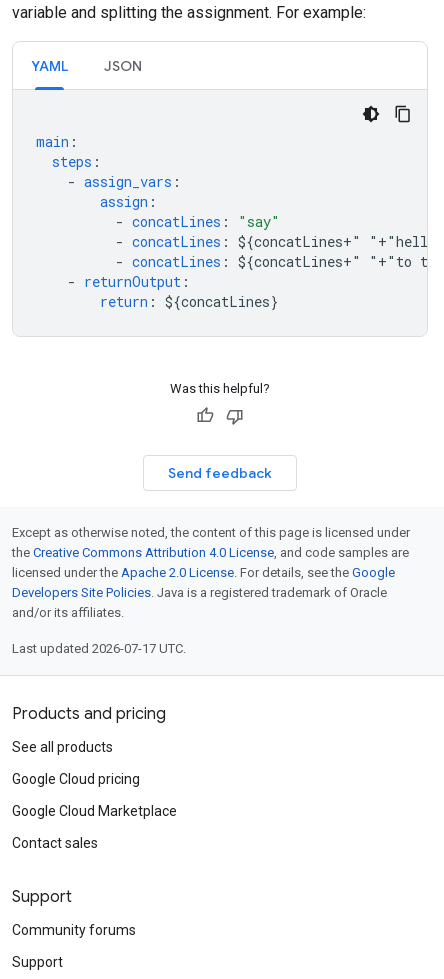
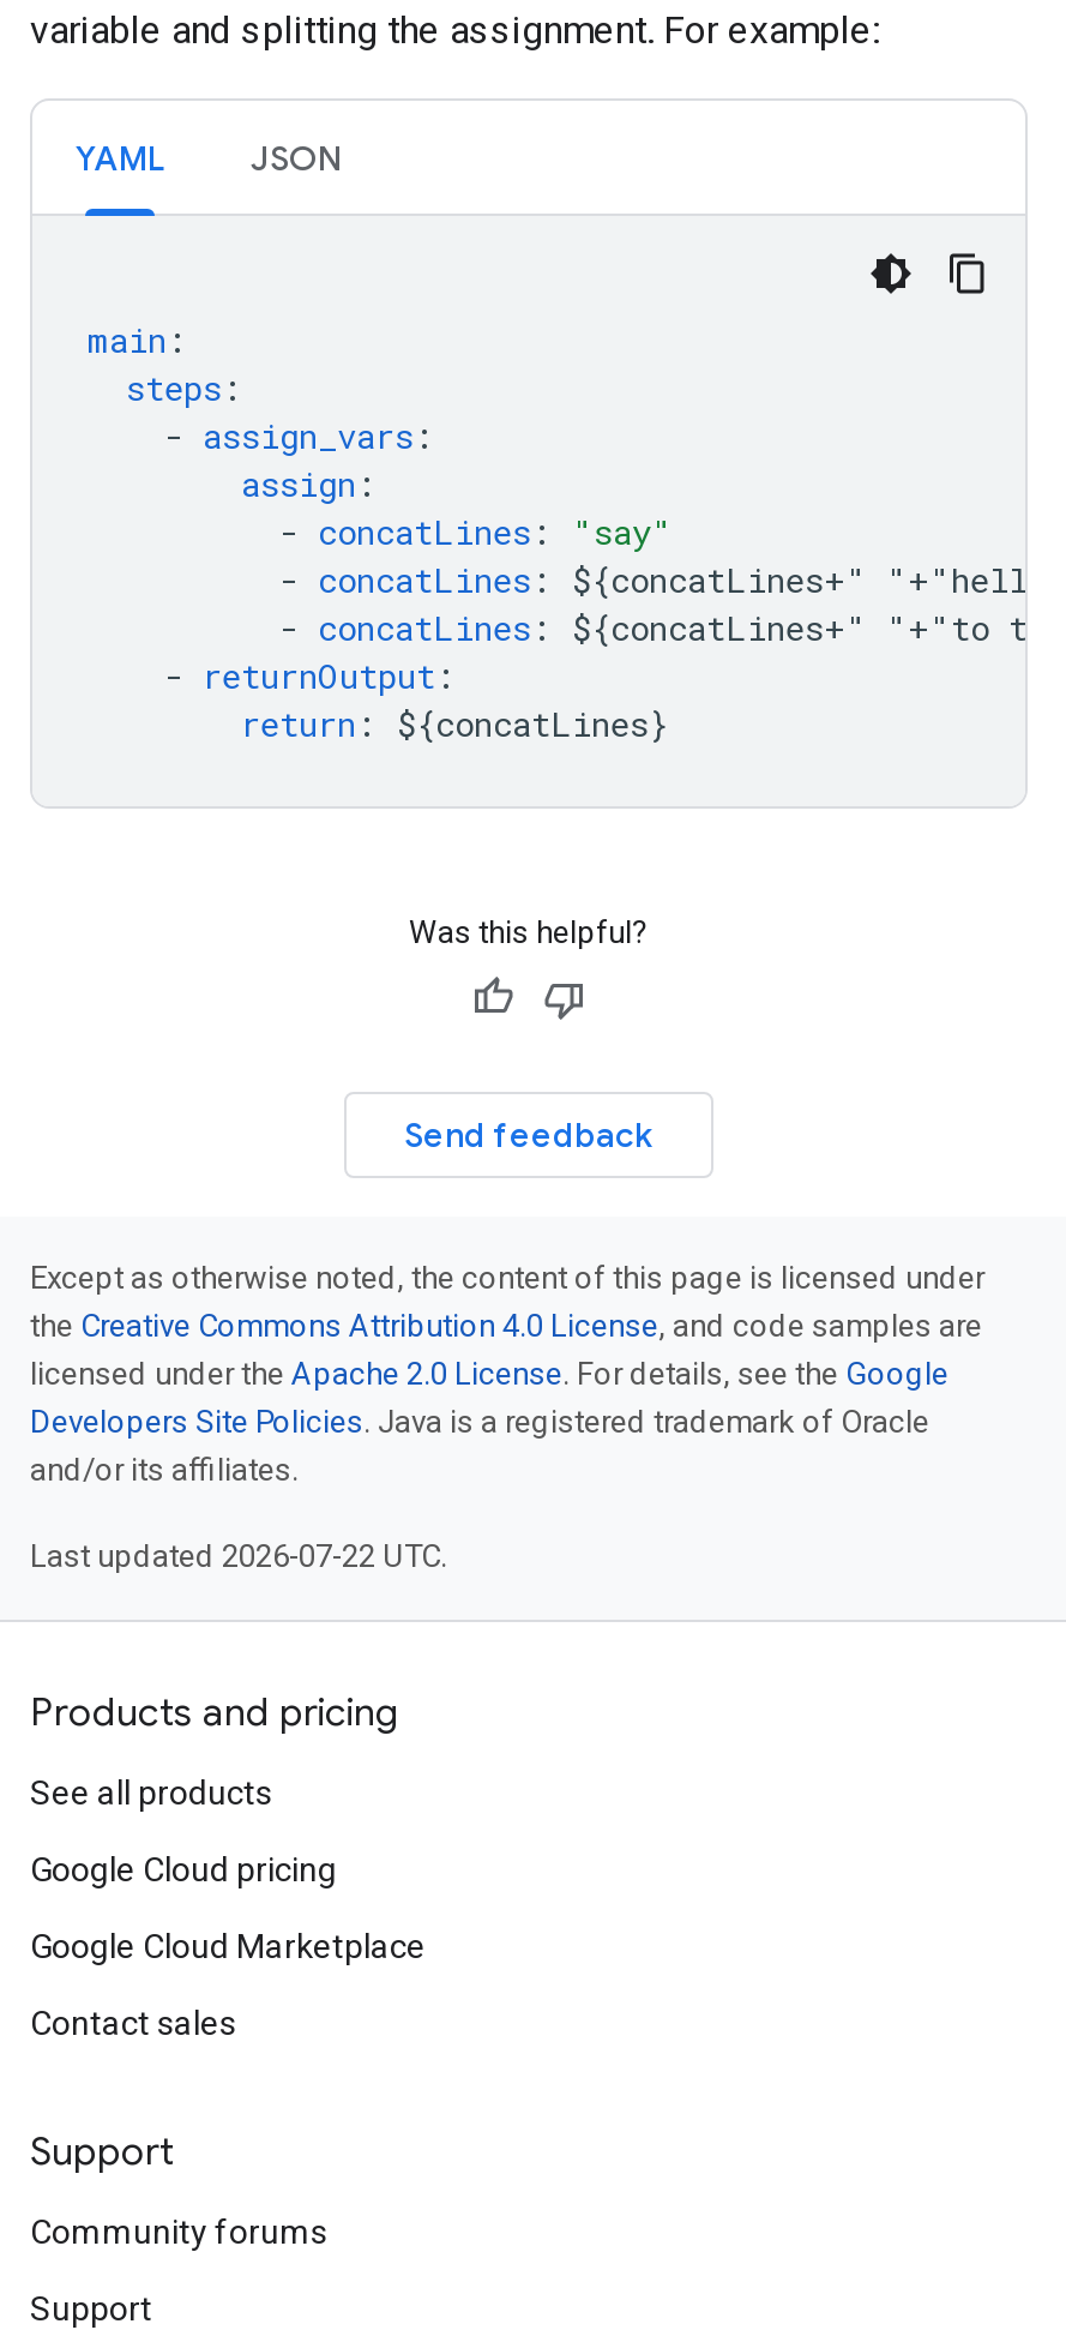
- Last updated 2026-07-17 UTC.
+ Last updated 2026-07-22 UTC.
